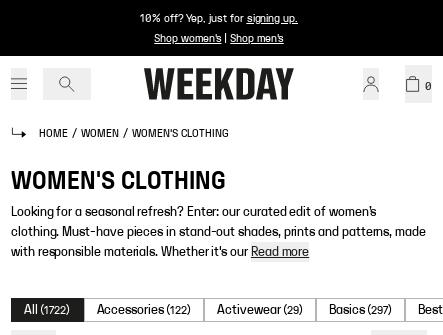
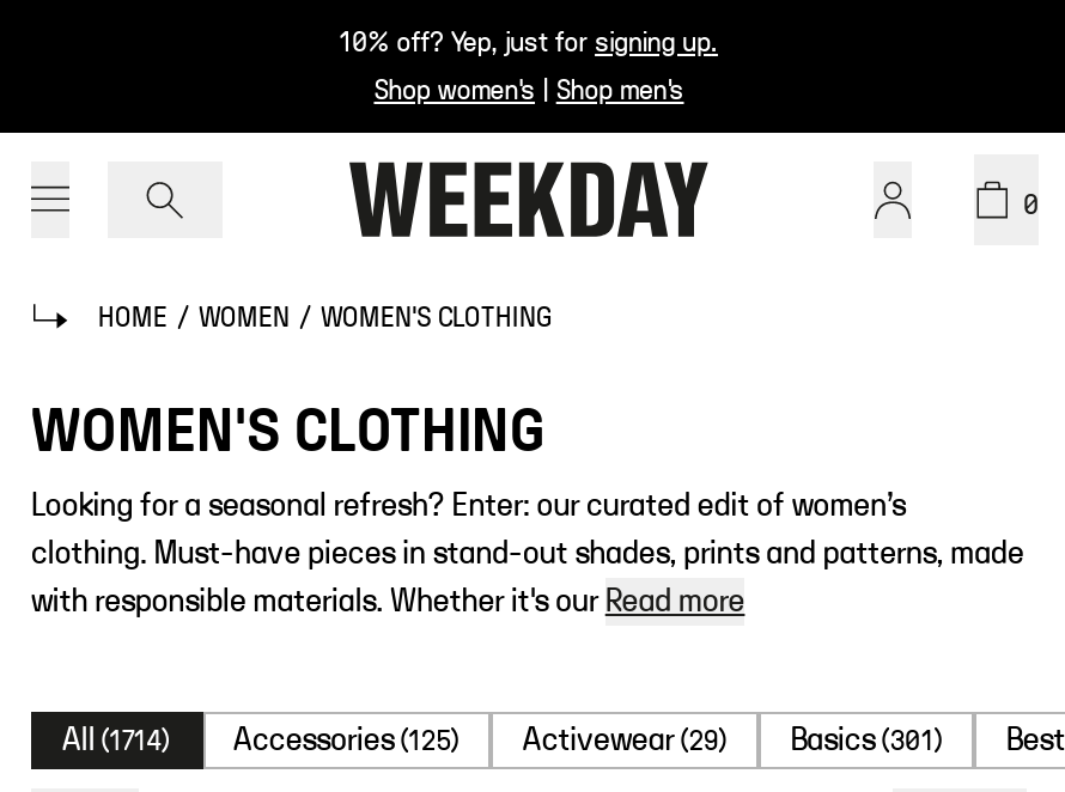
- All (1722)
+ All (1714)

- Accessories (122)
+ Accessories (125)

- Basics (297)
+ Basics (301)
